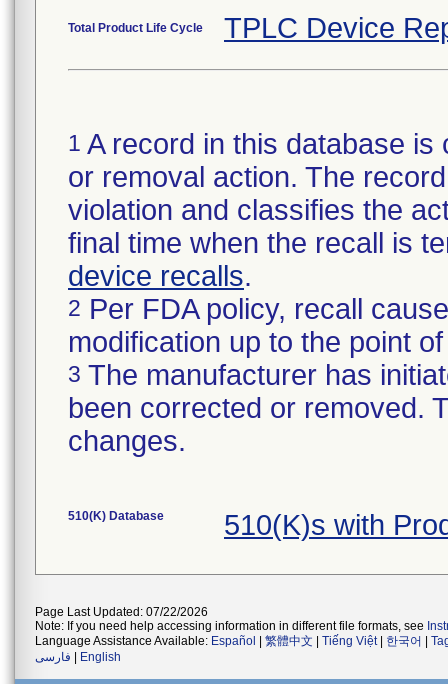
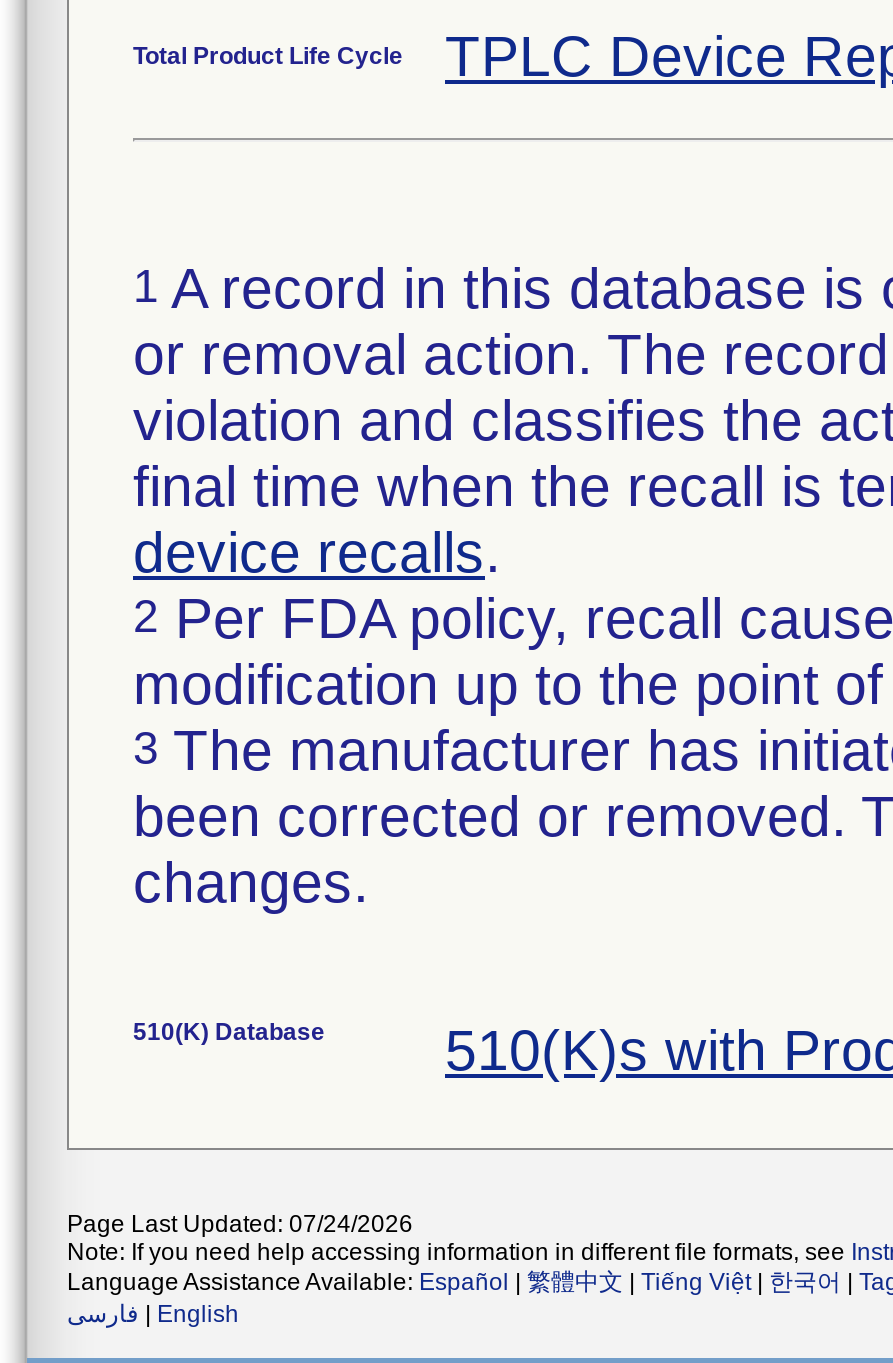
- Page Last Updated: 07/22/2026
+ Page Last Updated: 07/24/2026
